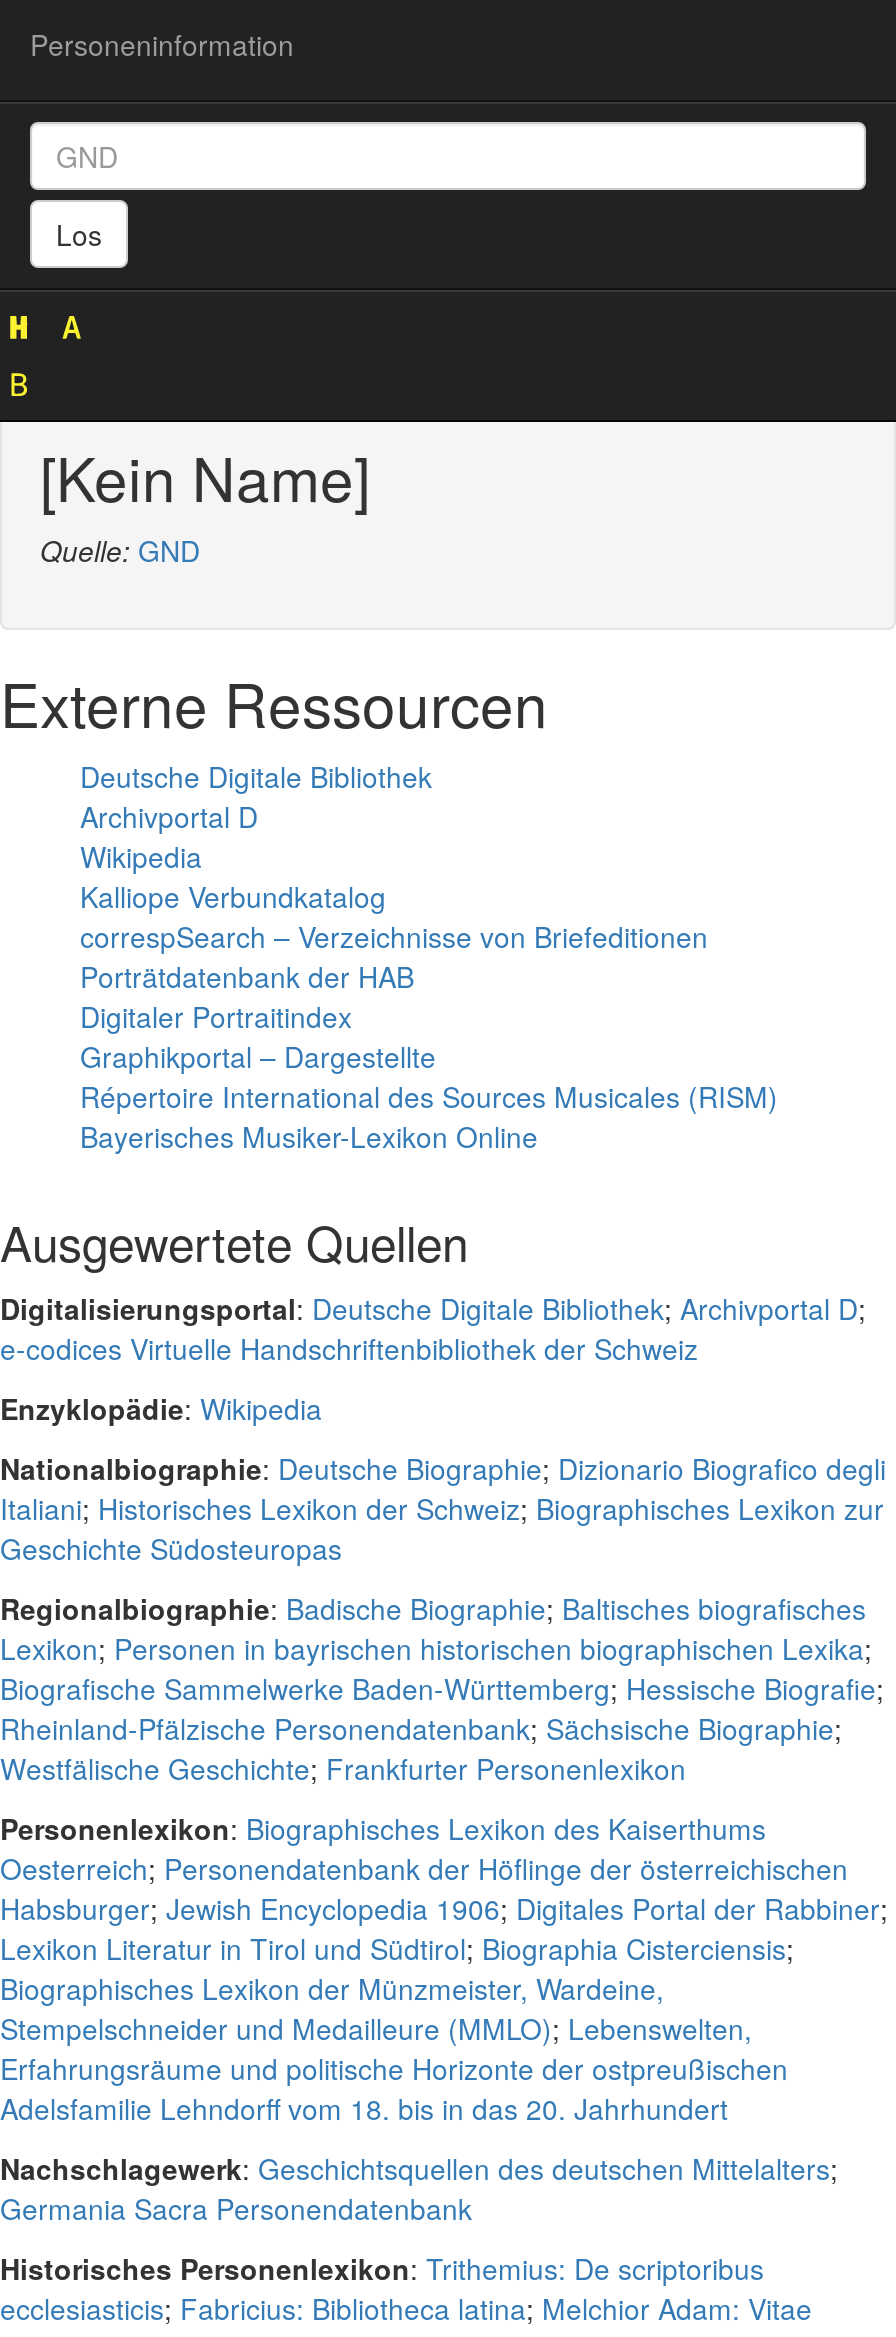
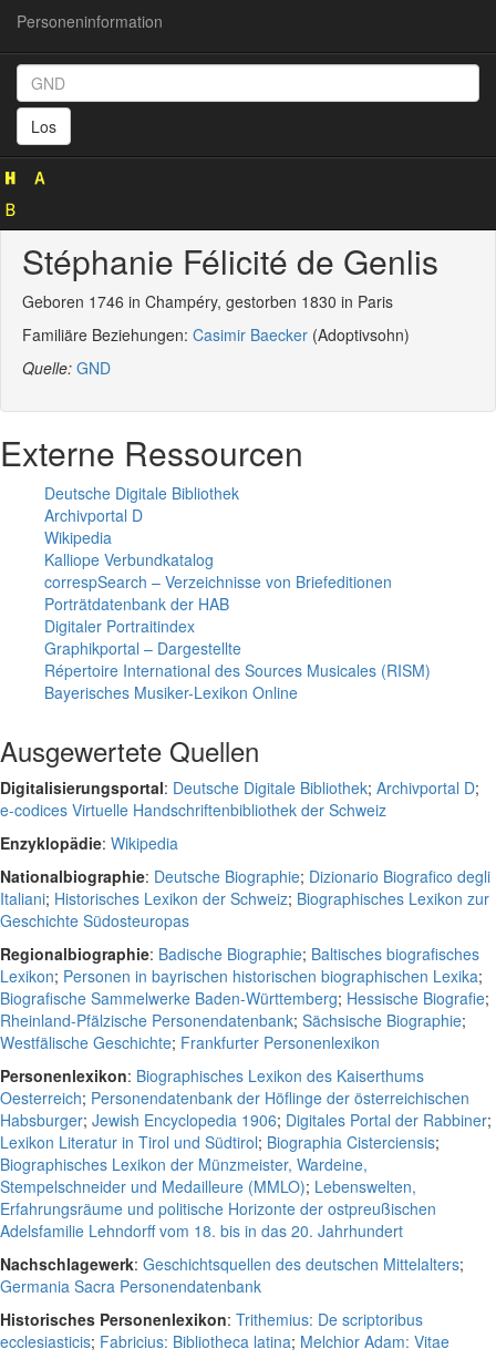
- [Kein Name]
+ Stéphanie Félicité de Genlis
+ Geboren 1746 in Champéry, gestorben 1830 in Paris
+ Familiäre Beziehungen: Casimir Baecker (Adoptivsohn)
